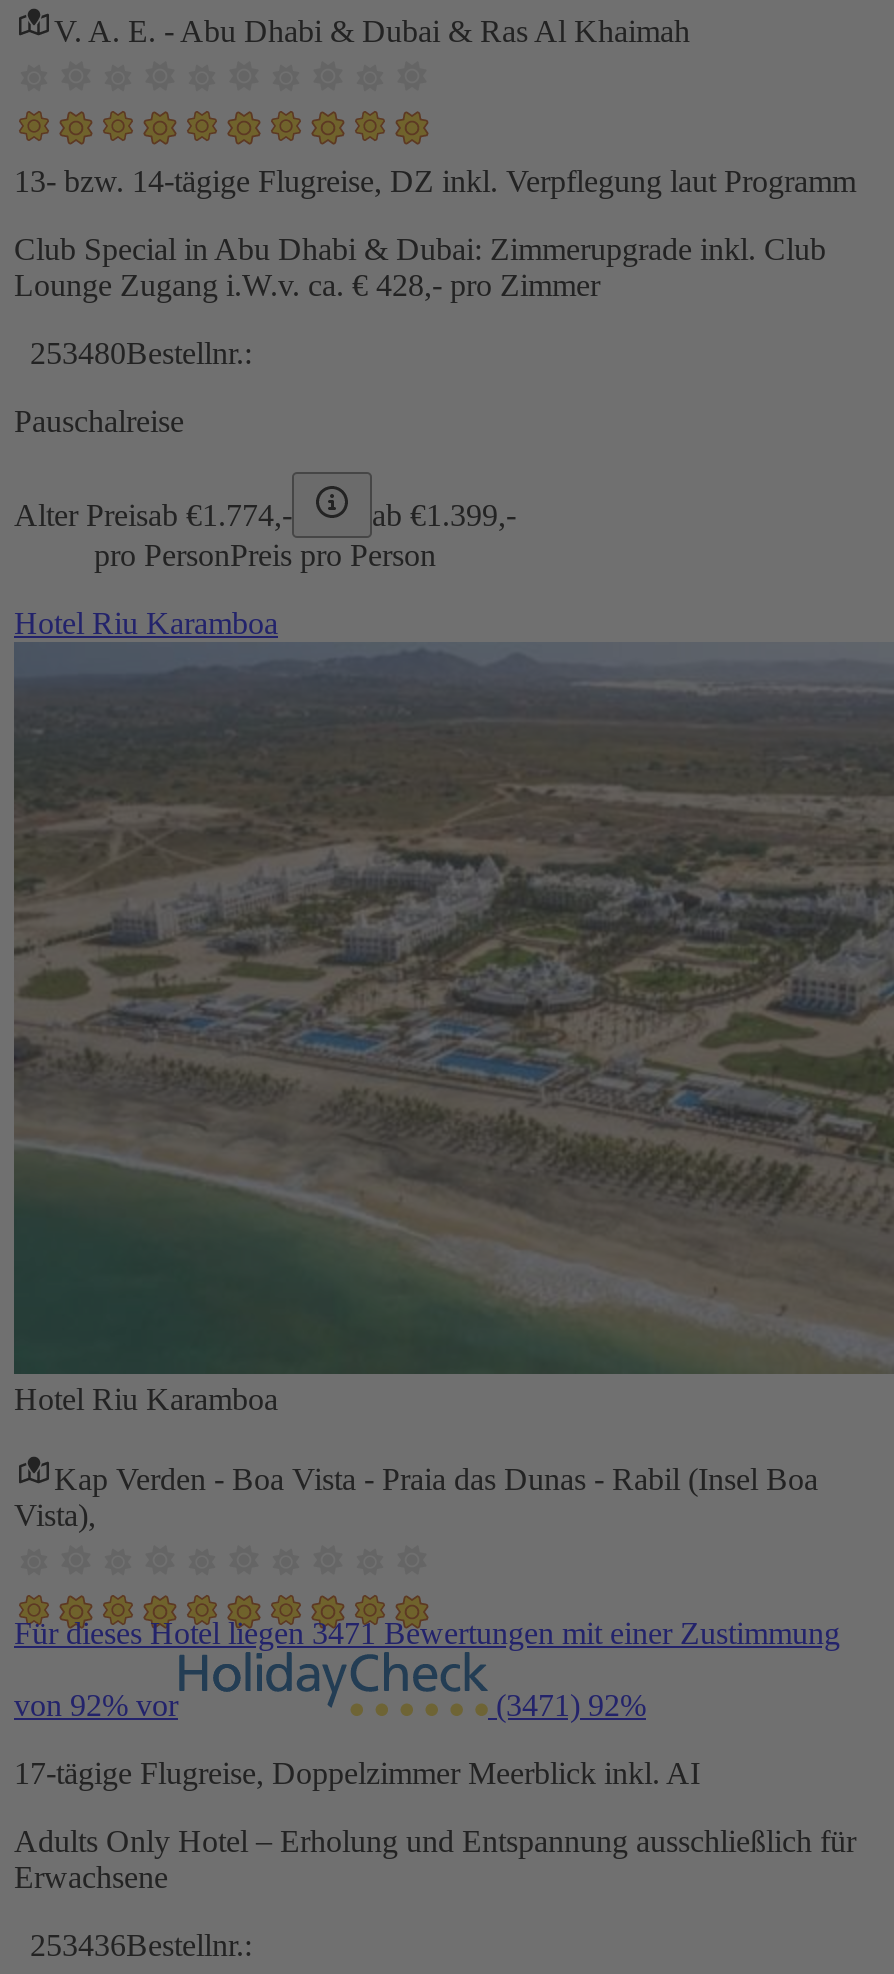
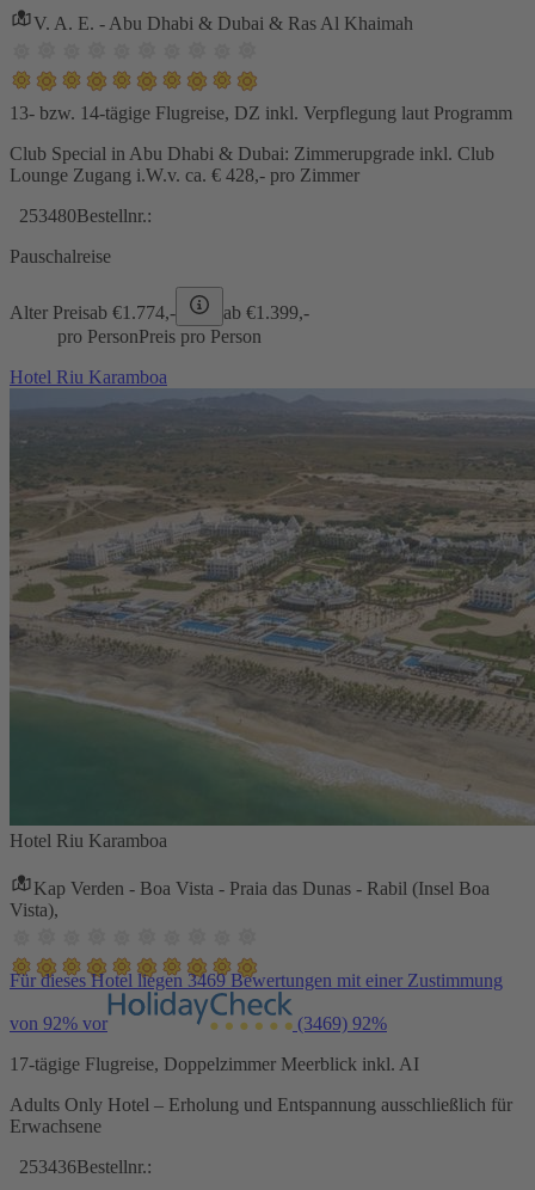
- Für dieses Hotel liegen 3471 Bewertungen mit einer Zustimmung
+ Für dieses Hotel liegen 3469 Bewertungen mit einer Zustimmung

- (3471) 92%
+ (3469) 92%
